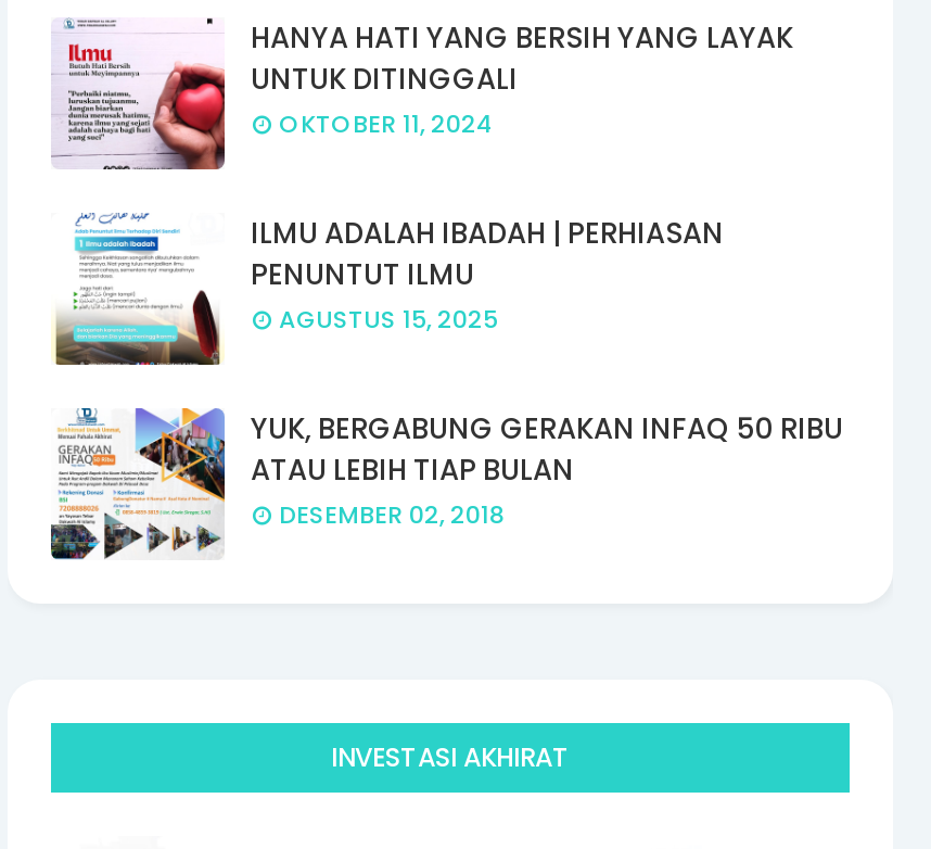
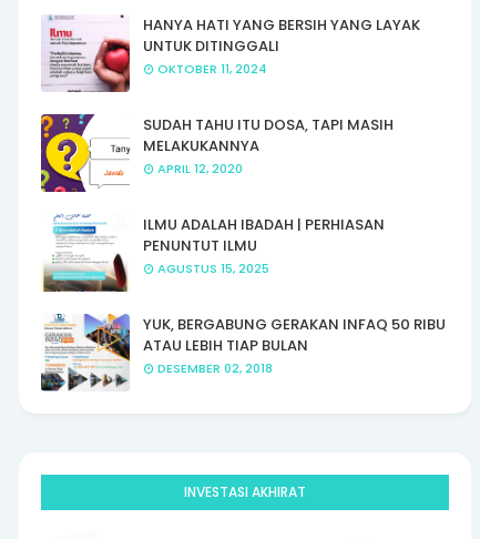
+ [image]
+ SUDAH TAHU ITU DOSA, TAPI MASIH
+ MELAKUKANNYA
+ APRIL 12, 2020
